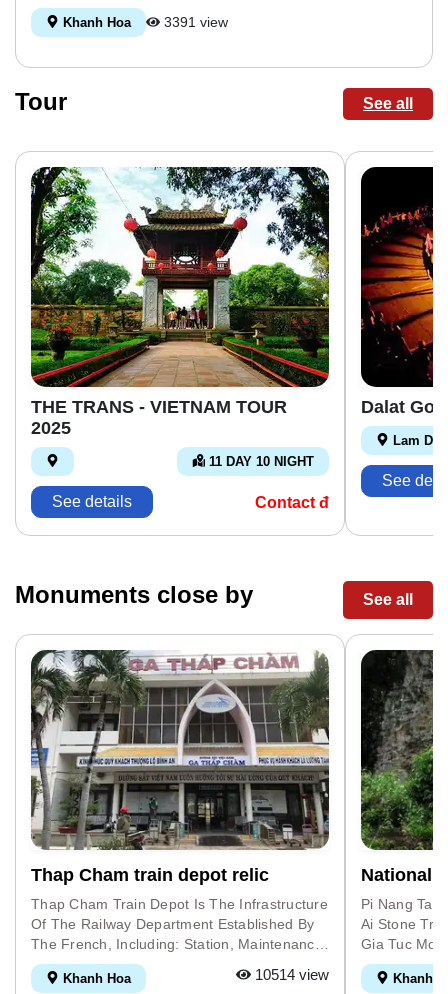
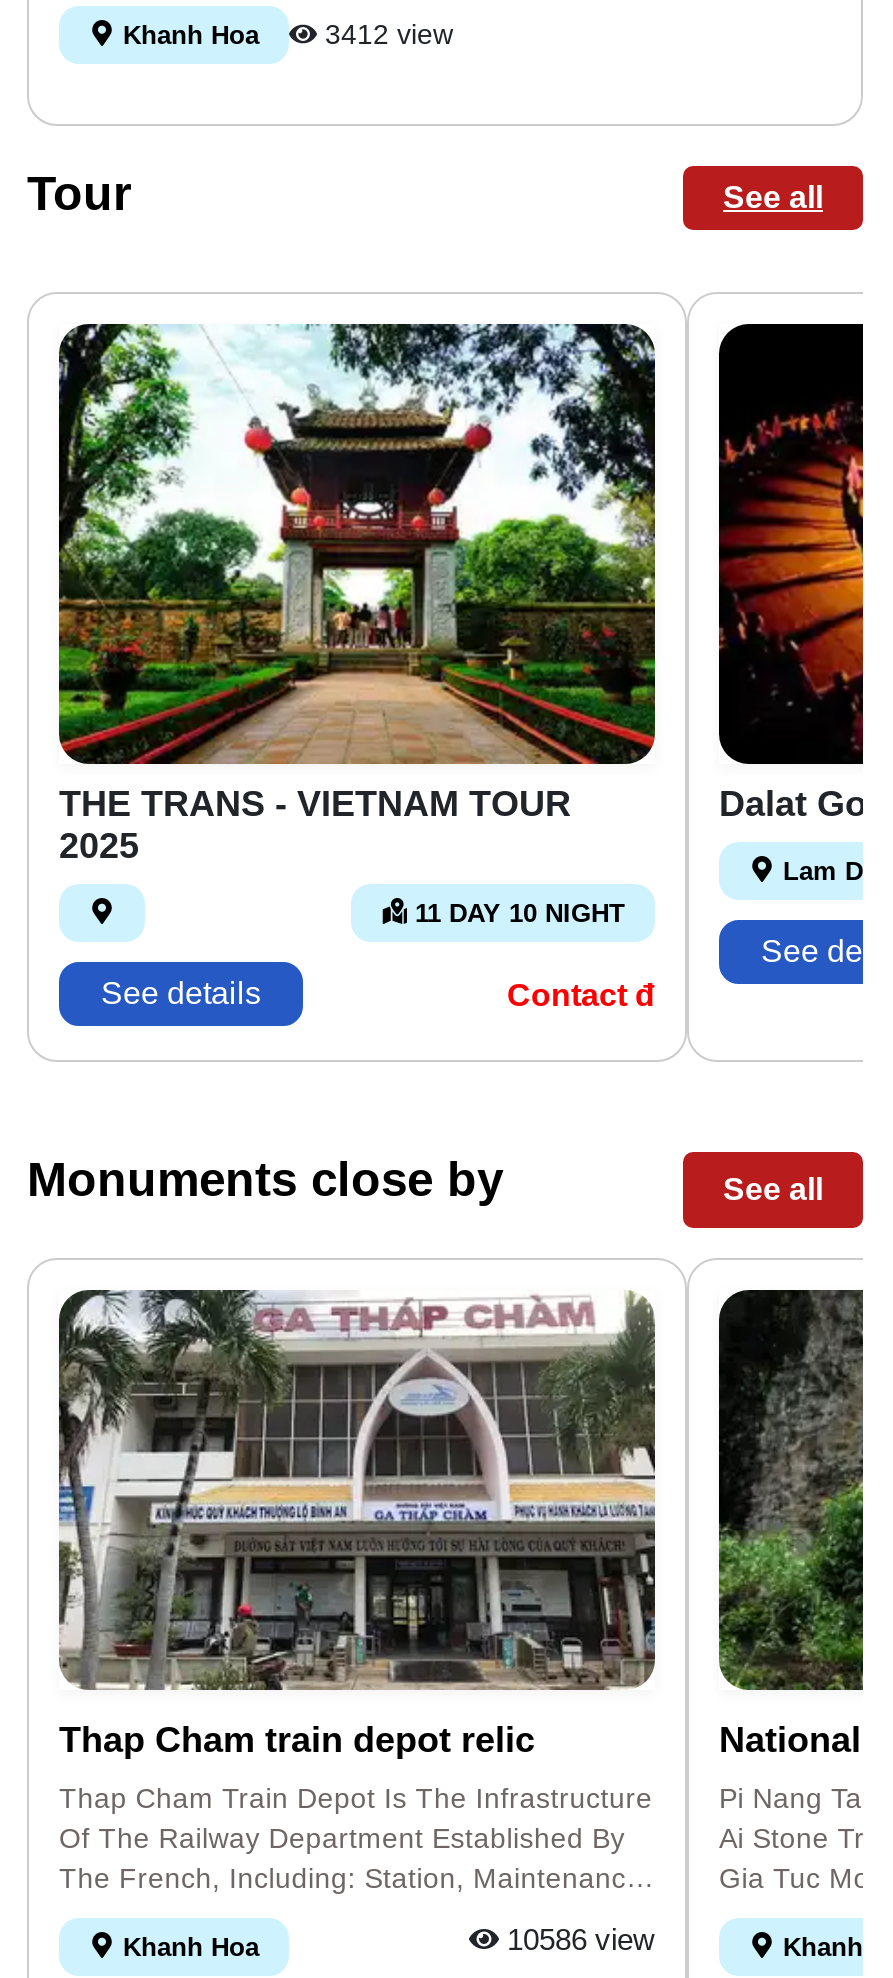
- Khanh Hoa 3391 view
+ Khanh Hoa 3412 view

- 10514 view
+ 10586 view
